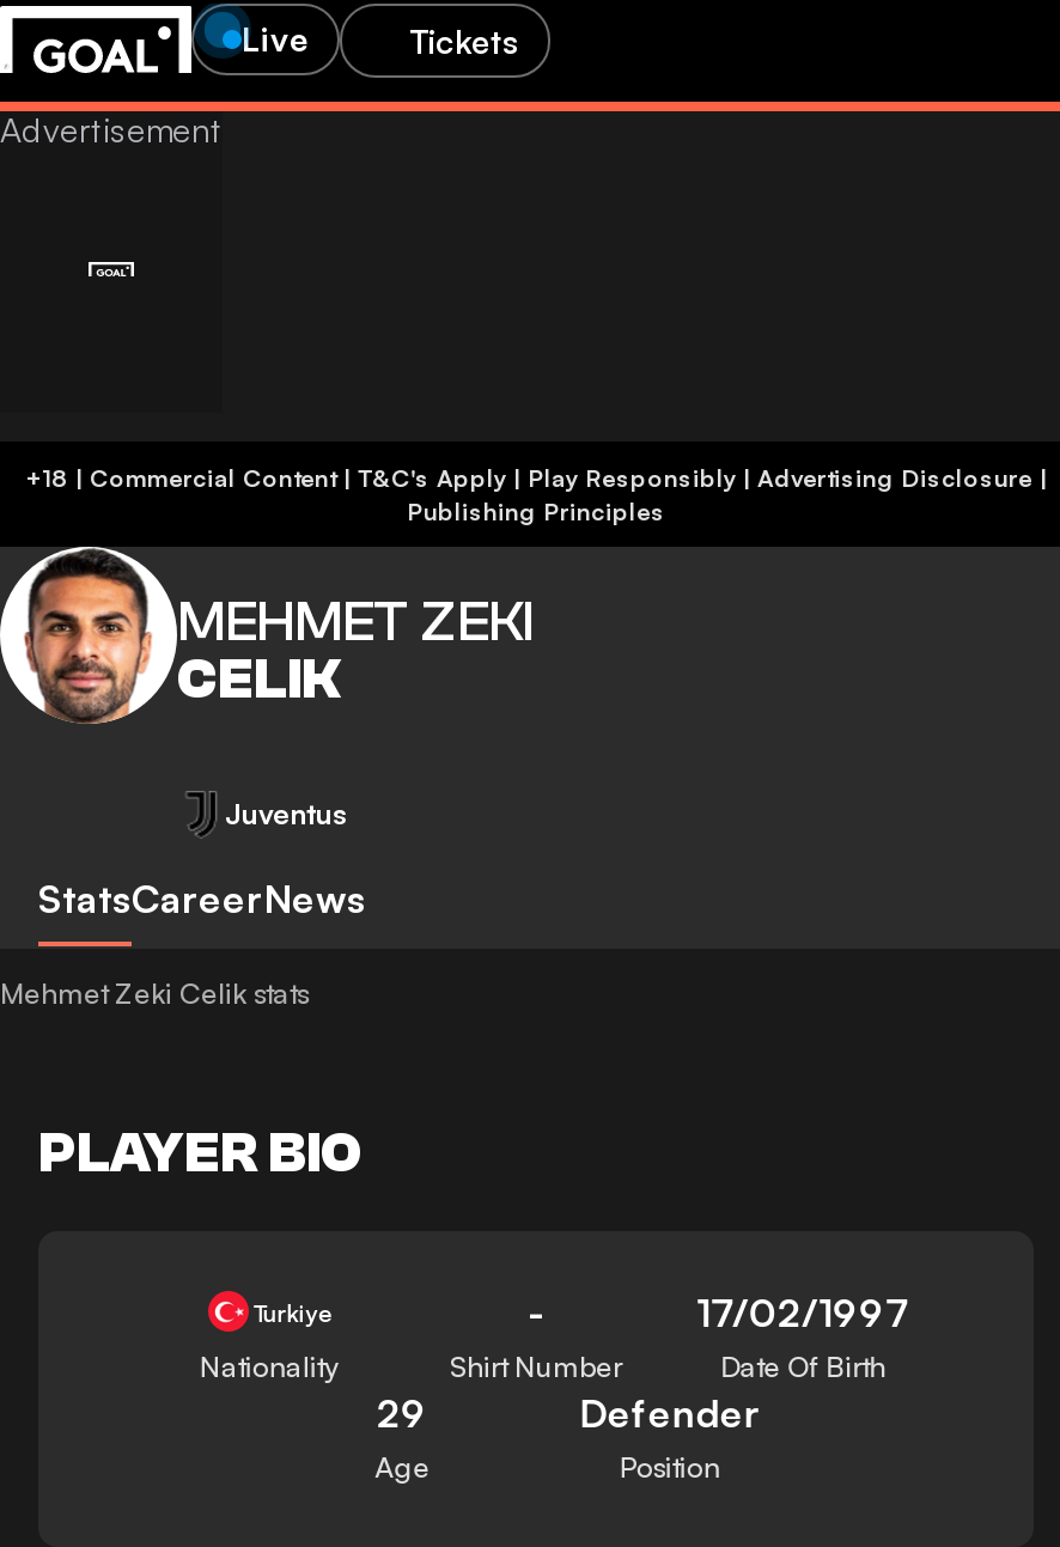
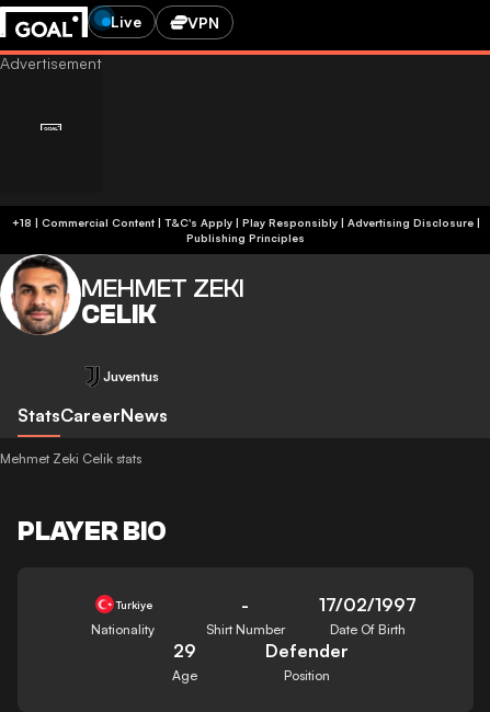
- Tickets
+ VPN
